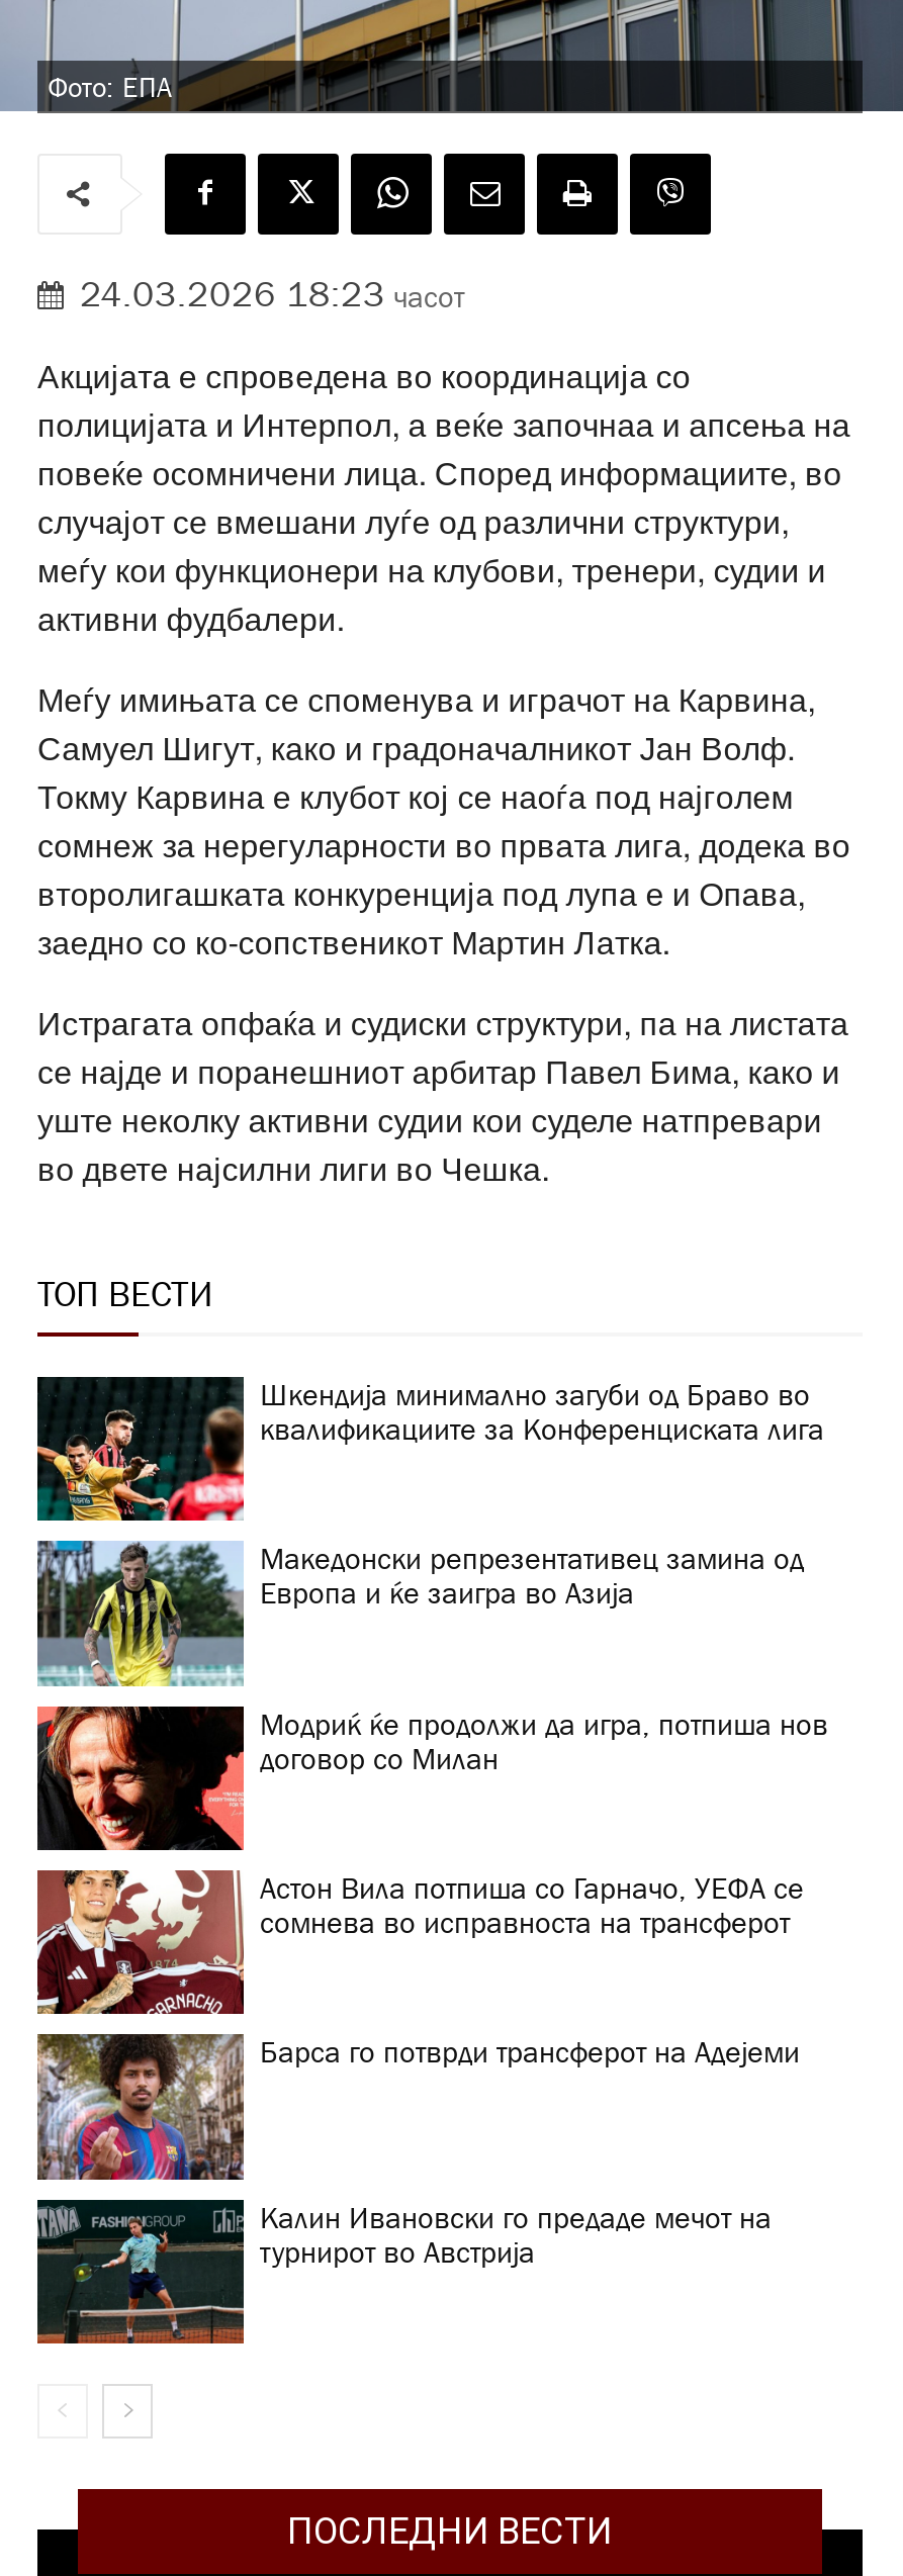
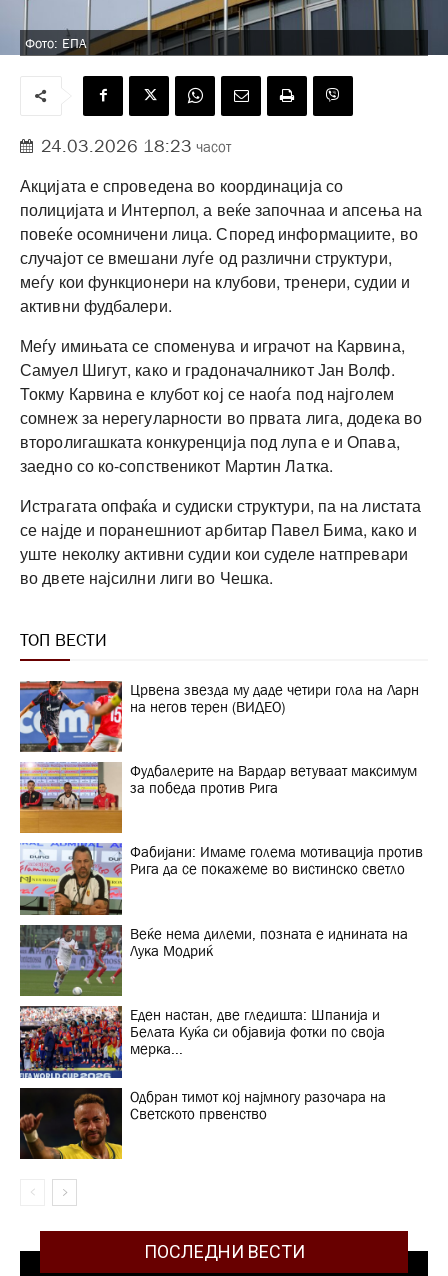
- [image]
- Шкендија минимално загуби од Браво во
- квалификациите за Конференциската лига
+ [image]
+ Црвена звезда му даде четири гола на Ларн
+ на негов терен (ВИДЕО)

- [image]
- Македонски репрезентативец замина од
- Европа и ќе заигра во Азија
+ [image]
+ Фудбалерите на Вардар ветуваат максимум
+ за победа против Рига

- [image]
- Модриќ ќе продолжи да игра, потпиша нов
- договор со Милан
+ [image]
+ Фабијани: Имаме голема мотивација против
+ Рига да се покажеме во вистинско светло

- [image]
- Астон Вила потпиша со Гарначо, УЕФА се
- сомнева во исправноста на трансферот
+ [image]
+ Веќе нема дилеми, позната е иднината на
+ Лука Модриќ

- [image]
- Барса го потврди трансферот на Адејеми
+ [image]
+ Еден настан, две гледишта: Шпанија и
+ Белата Куќа си објавија фотки по своја
+ мерка...

- [image]
- Калин Ивановски го предаде мечот на
- турнирот во Австрија
+ [image]
+ Одбран тимот кој најмногу разочара на
+ Светското првенство
